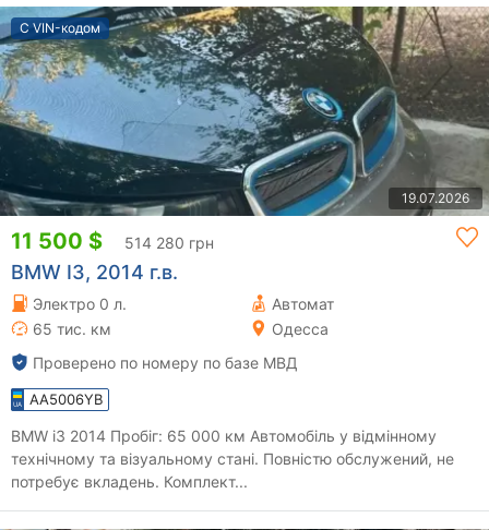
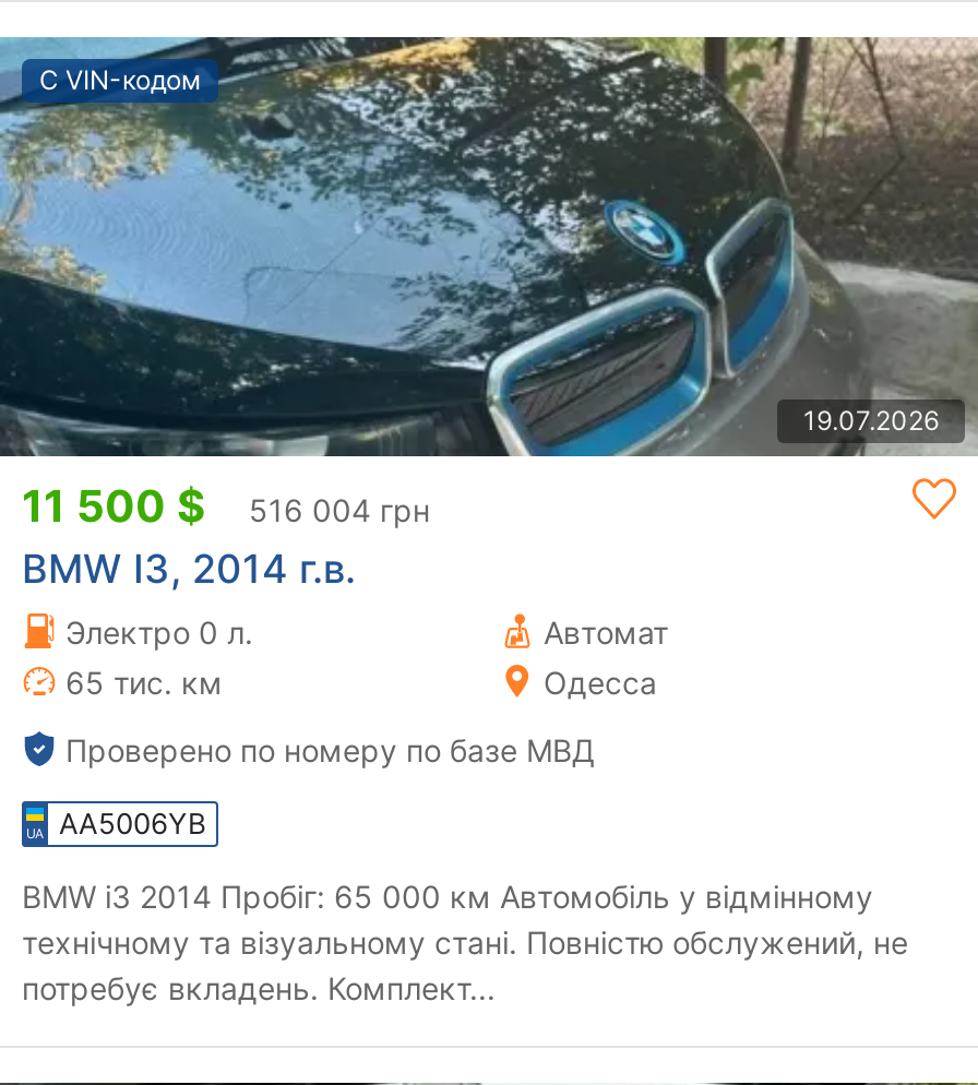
- 11 500 $ 514 280 грн
+ 11 500 $ 516 004 грн
